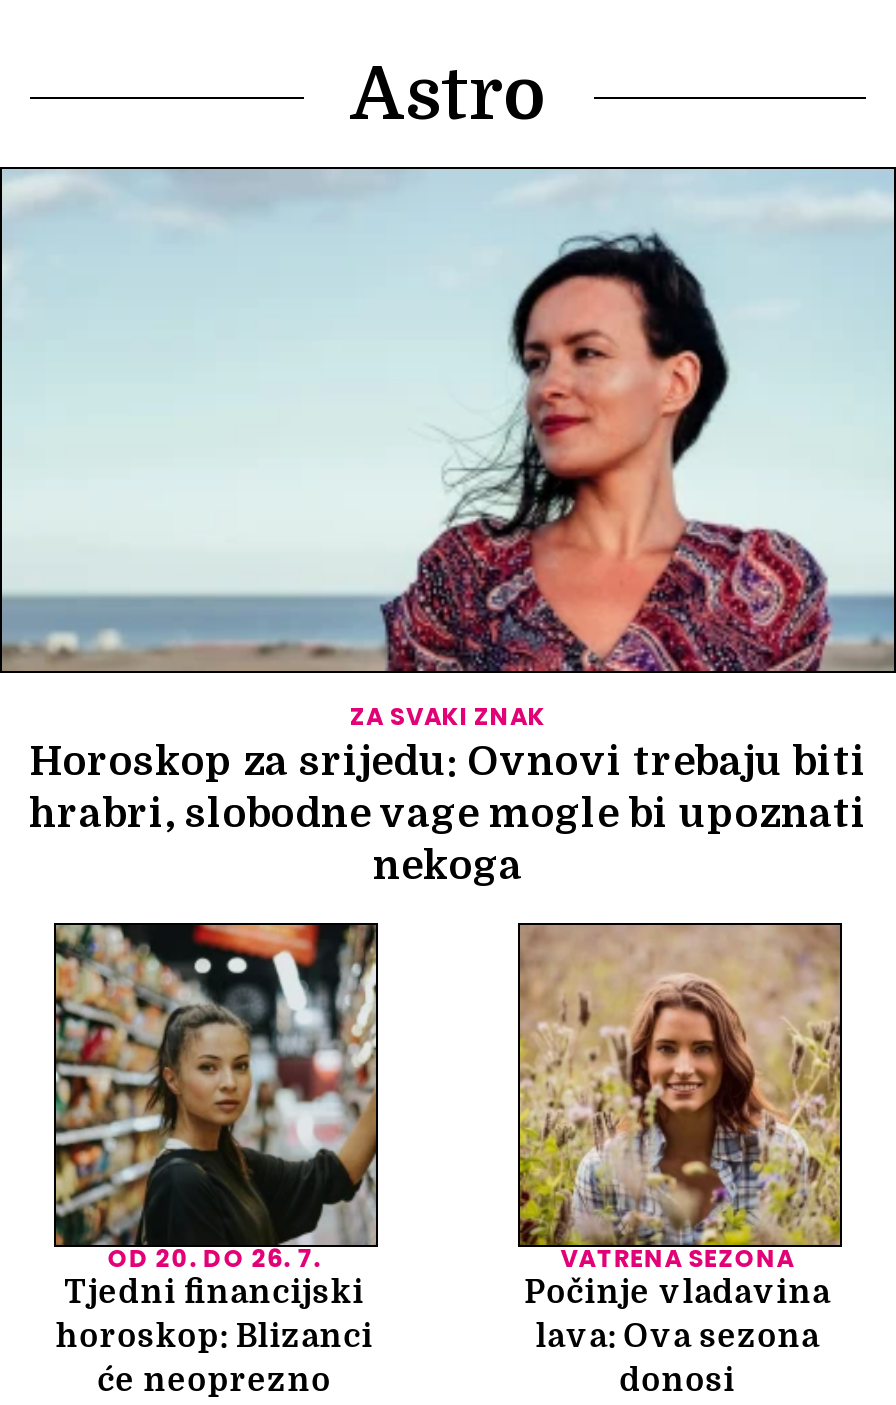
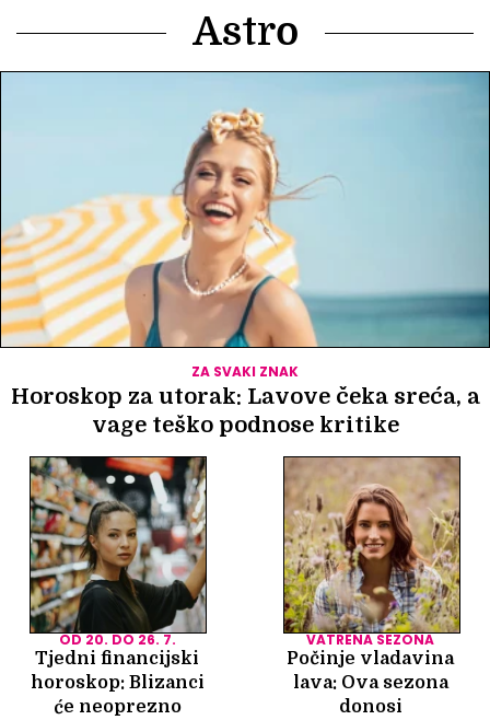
- [image]
- Horoskop za srijedu: Ovnovi trebaju biti
- hrabri, slobodne vage mogle bi upoznati
- nekoga
+ [image]
+ Horoskop za utorak: Lavove čeka sreća, a
+ vage teško podnose kritike
